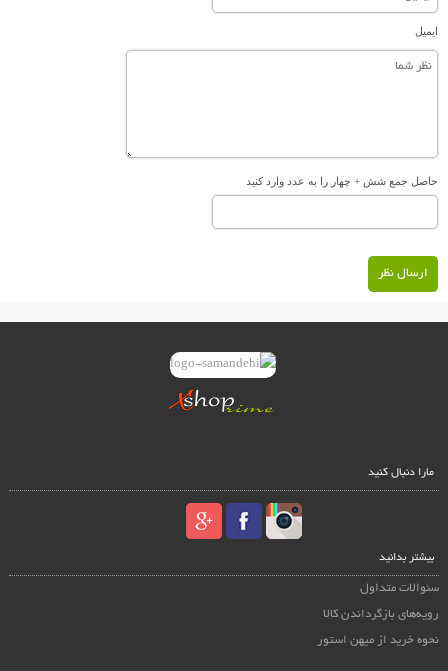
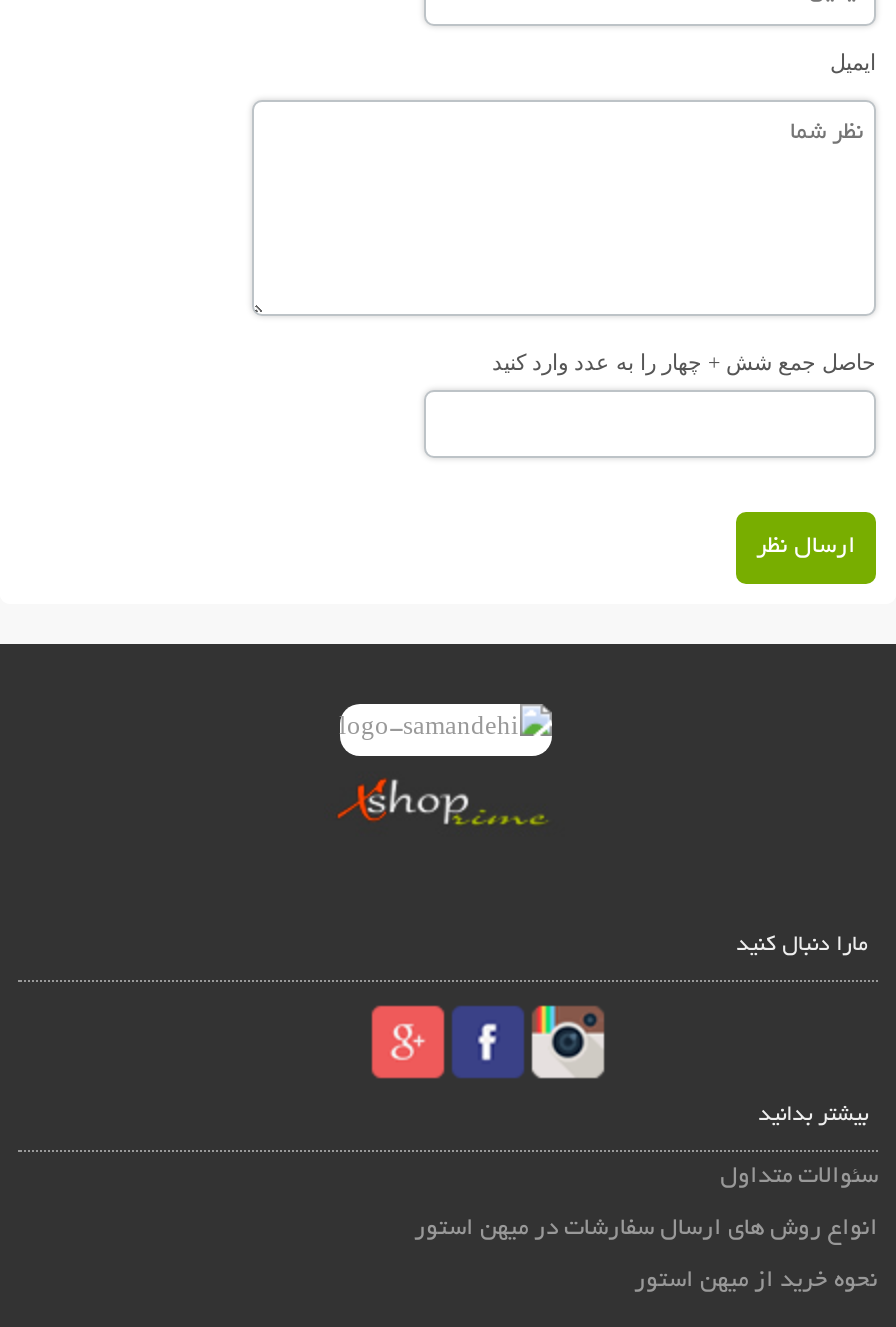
- رویه‌های بازگرداندن کالا
+ انواع روش های ارسال سفارشات در میهن استور
